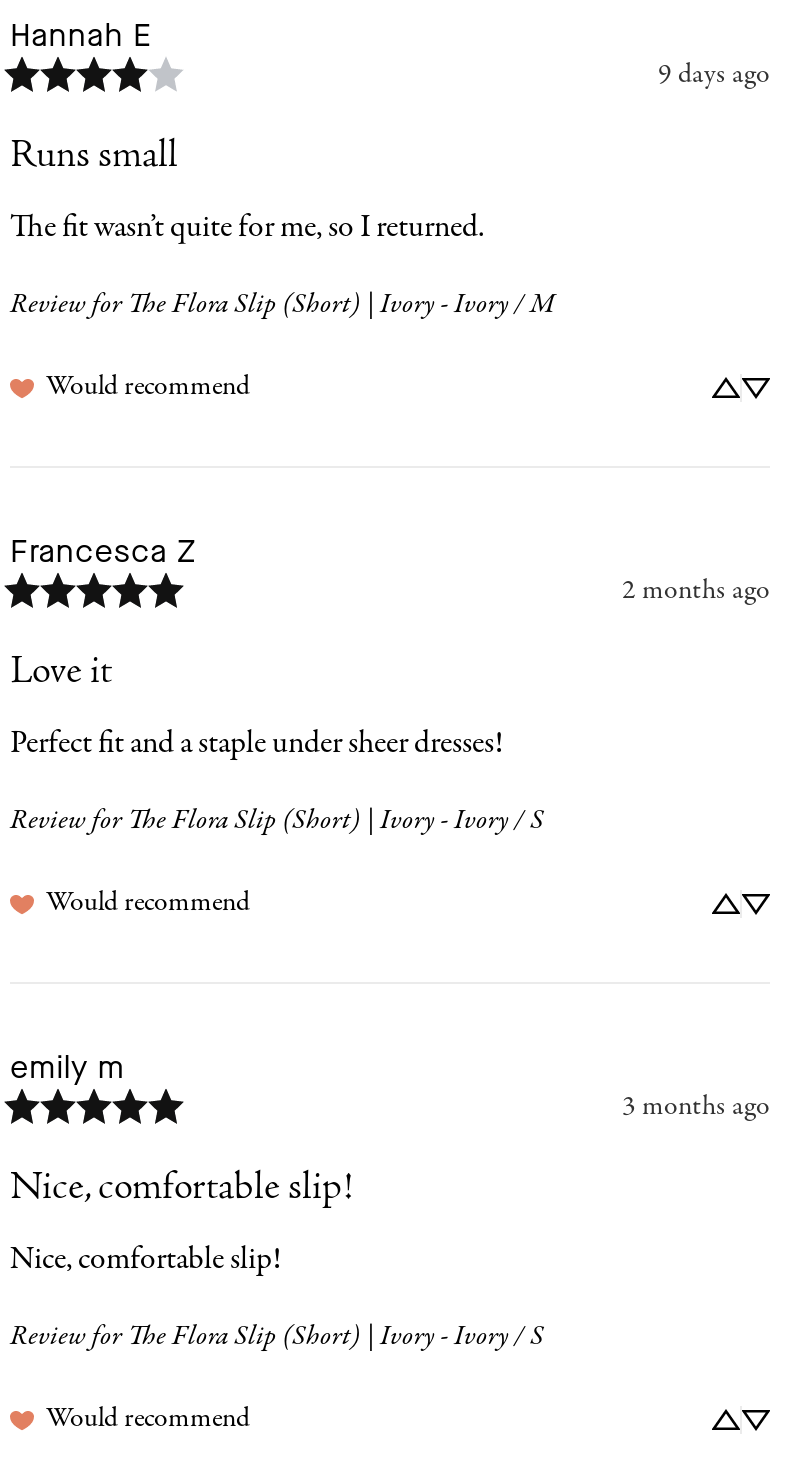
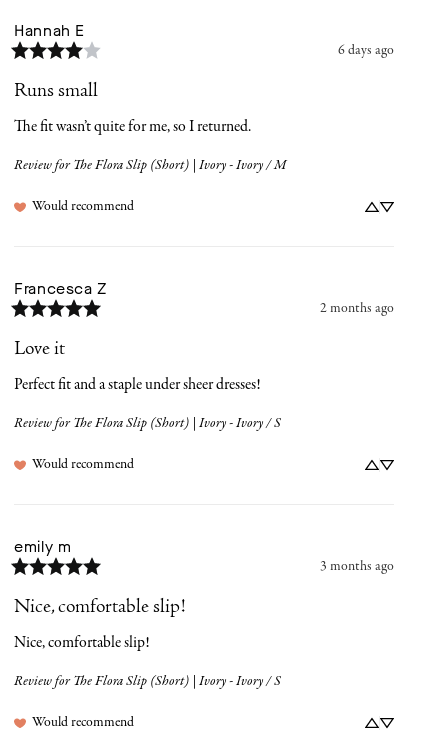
- 9 days ago
+ 6 days ago
